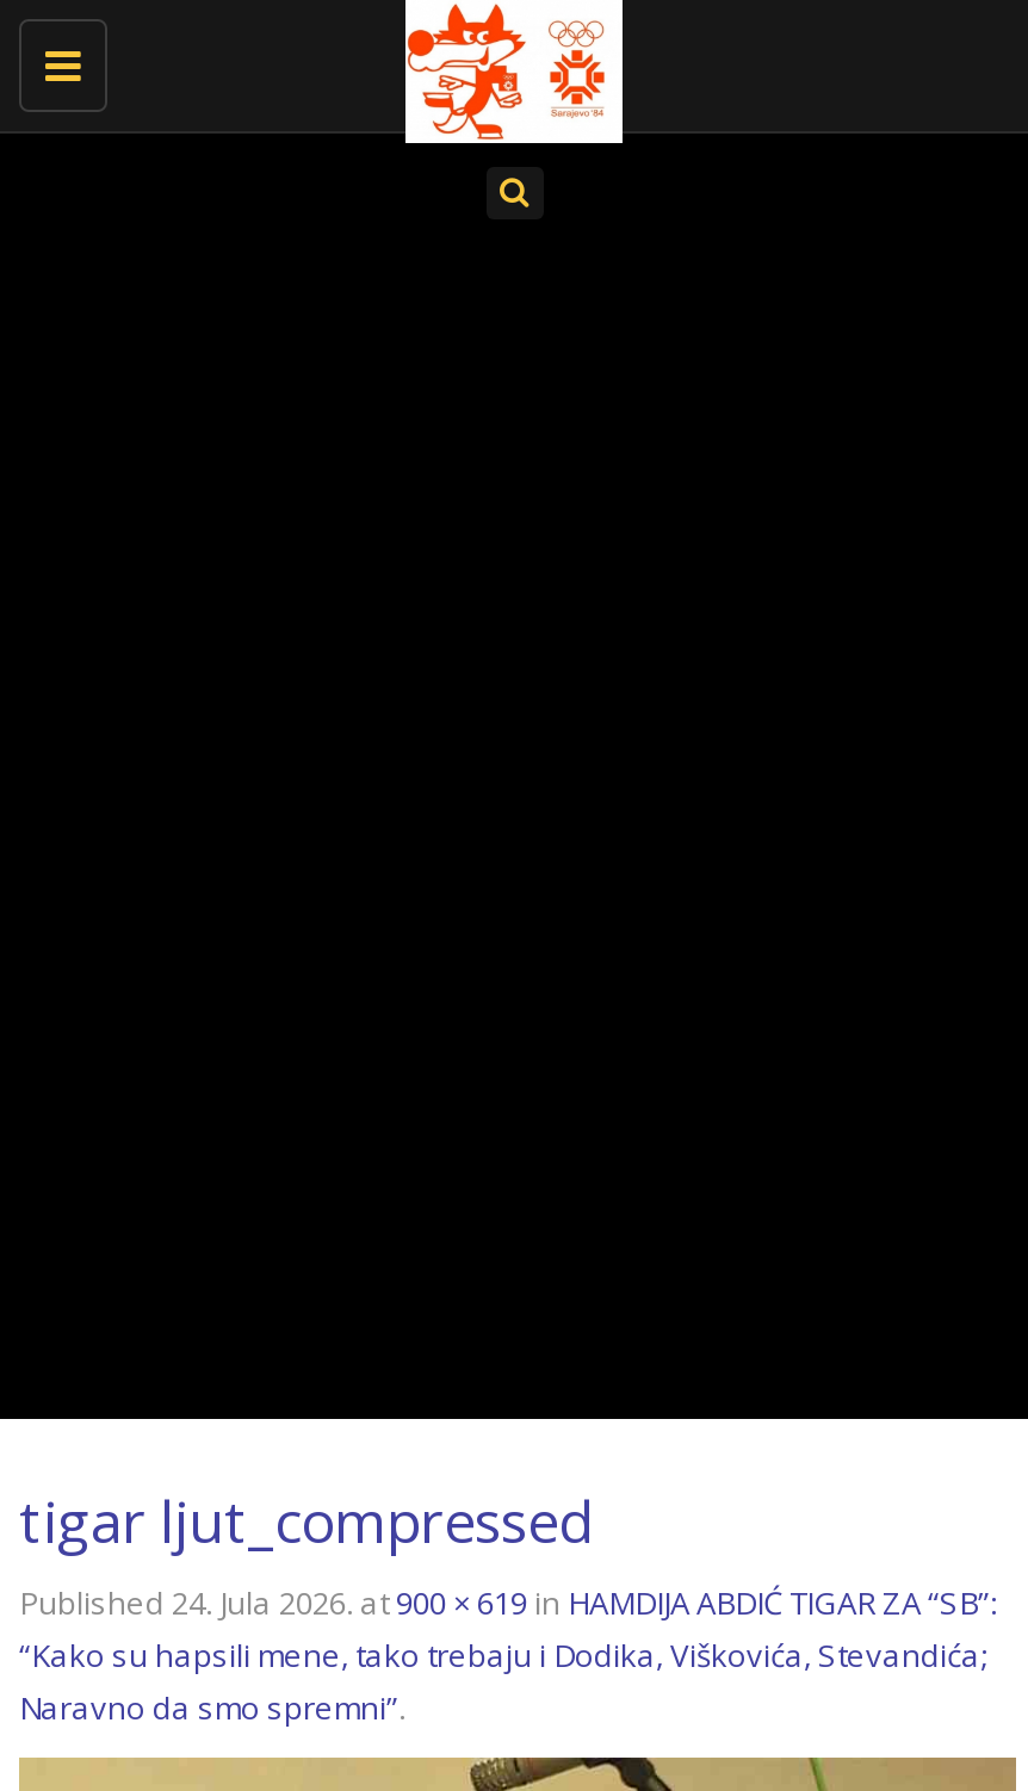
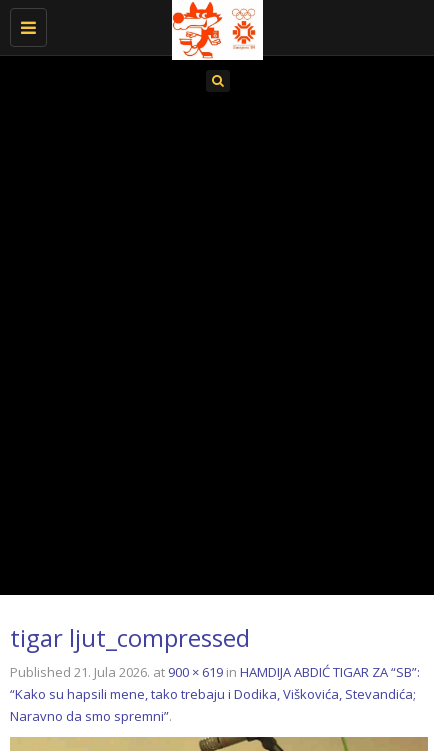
- Published 24. Jula 2026. at900 × 619 in HAMDIJA ABDIĆ TIGAR ZA “SB”:
+ Published 21. Jula 2026. at900 × 619 in HAMDIJA ABDIĆ TIGAR ZA “SB”:
